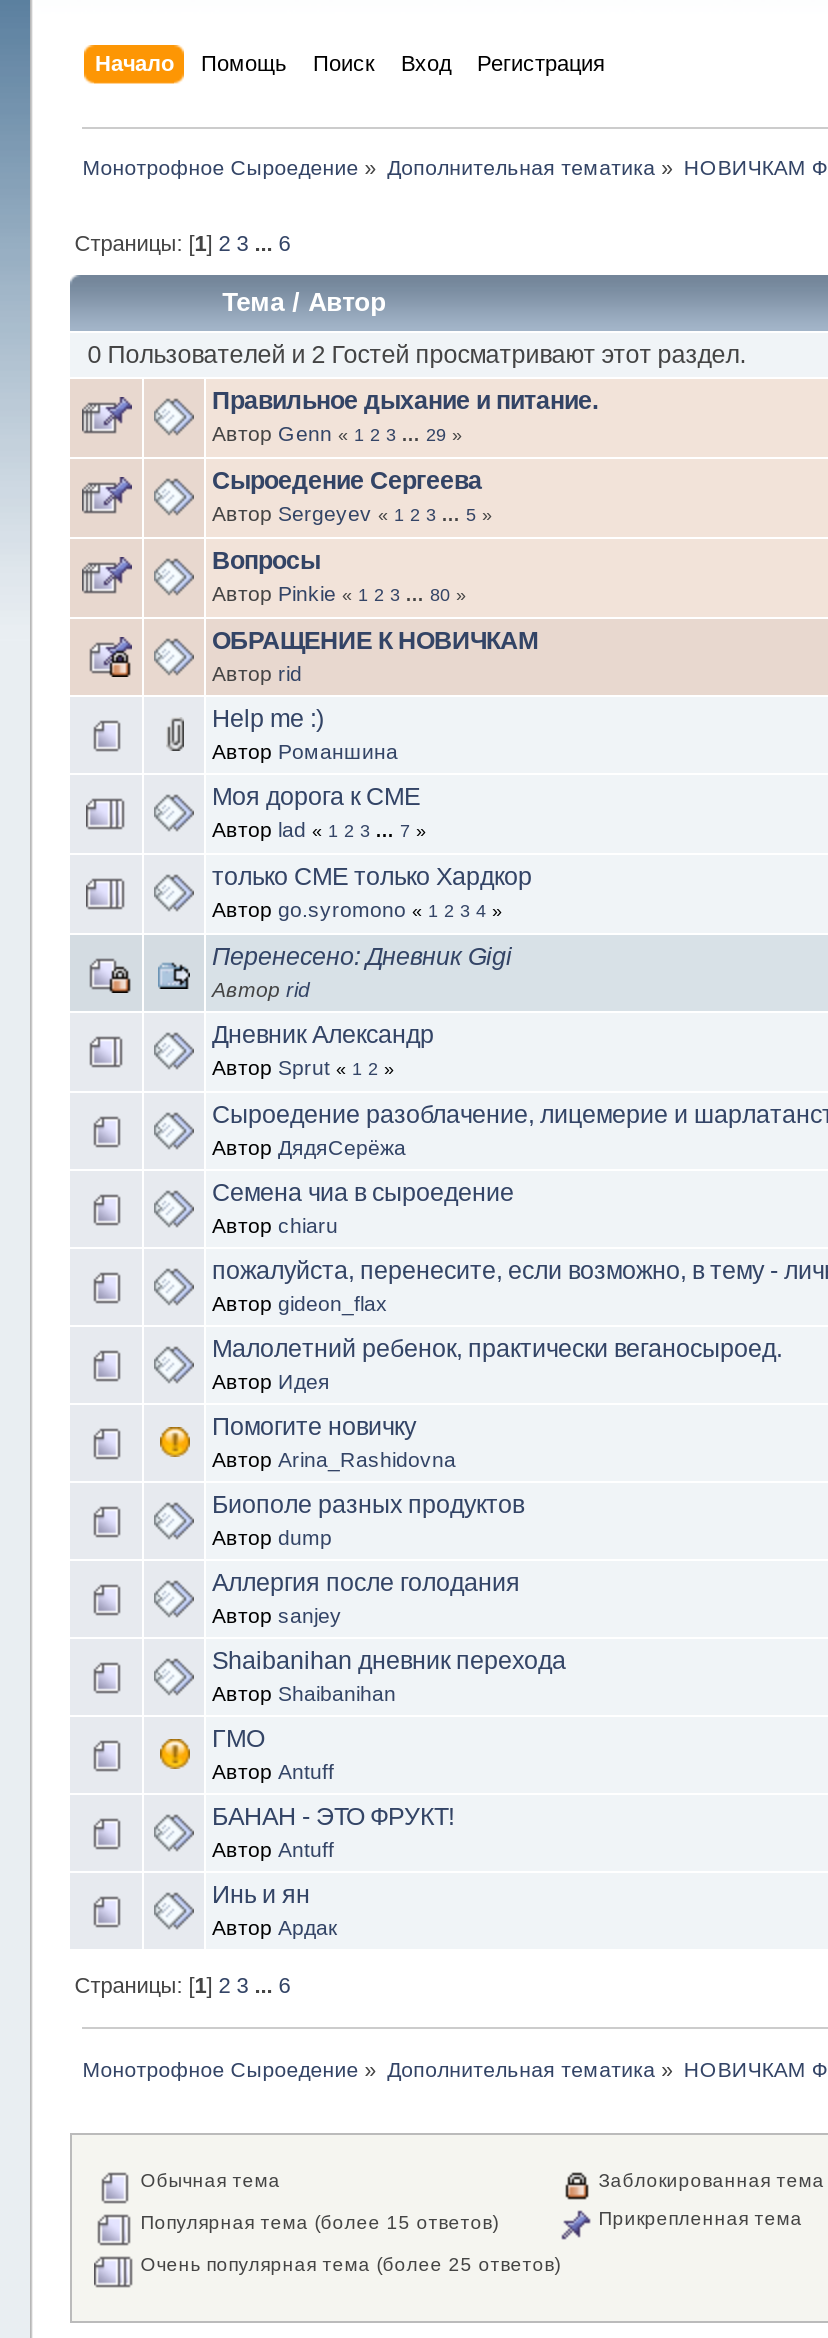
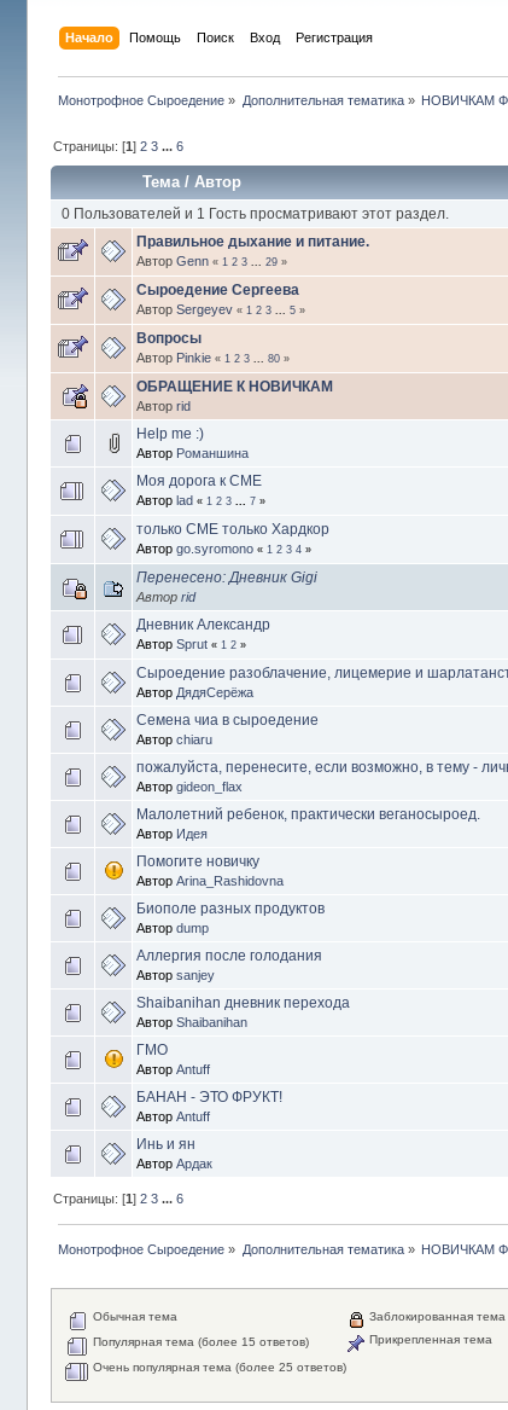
- 0 Пользователей и 2 Гостей просматривают этот раздел.
+ 0 Пользователей и 1 Гость просматривают этот раздел.
